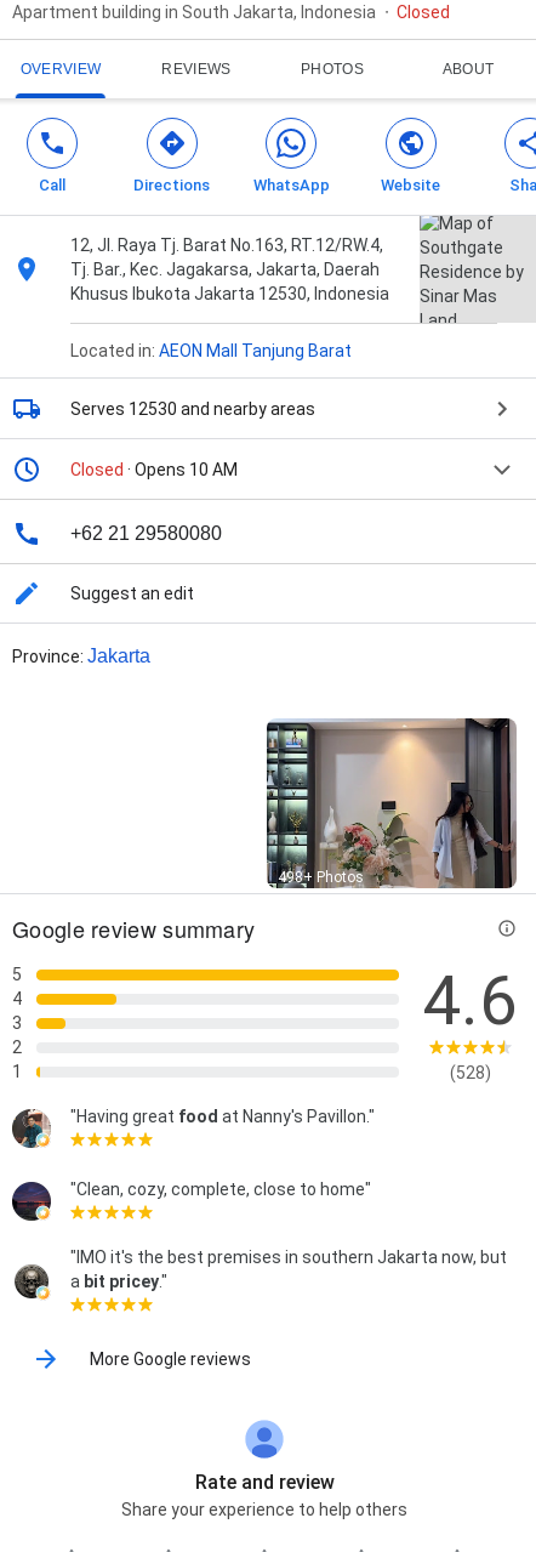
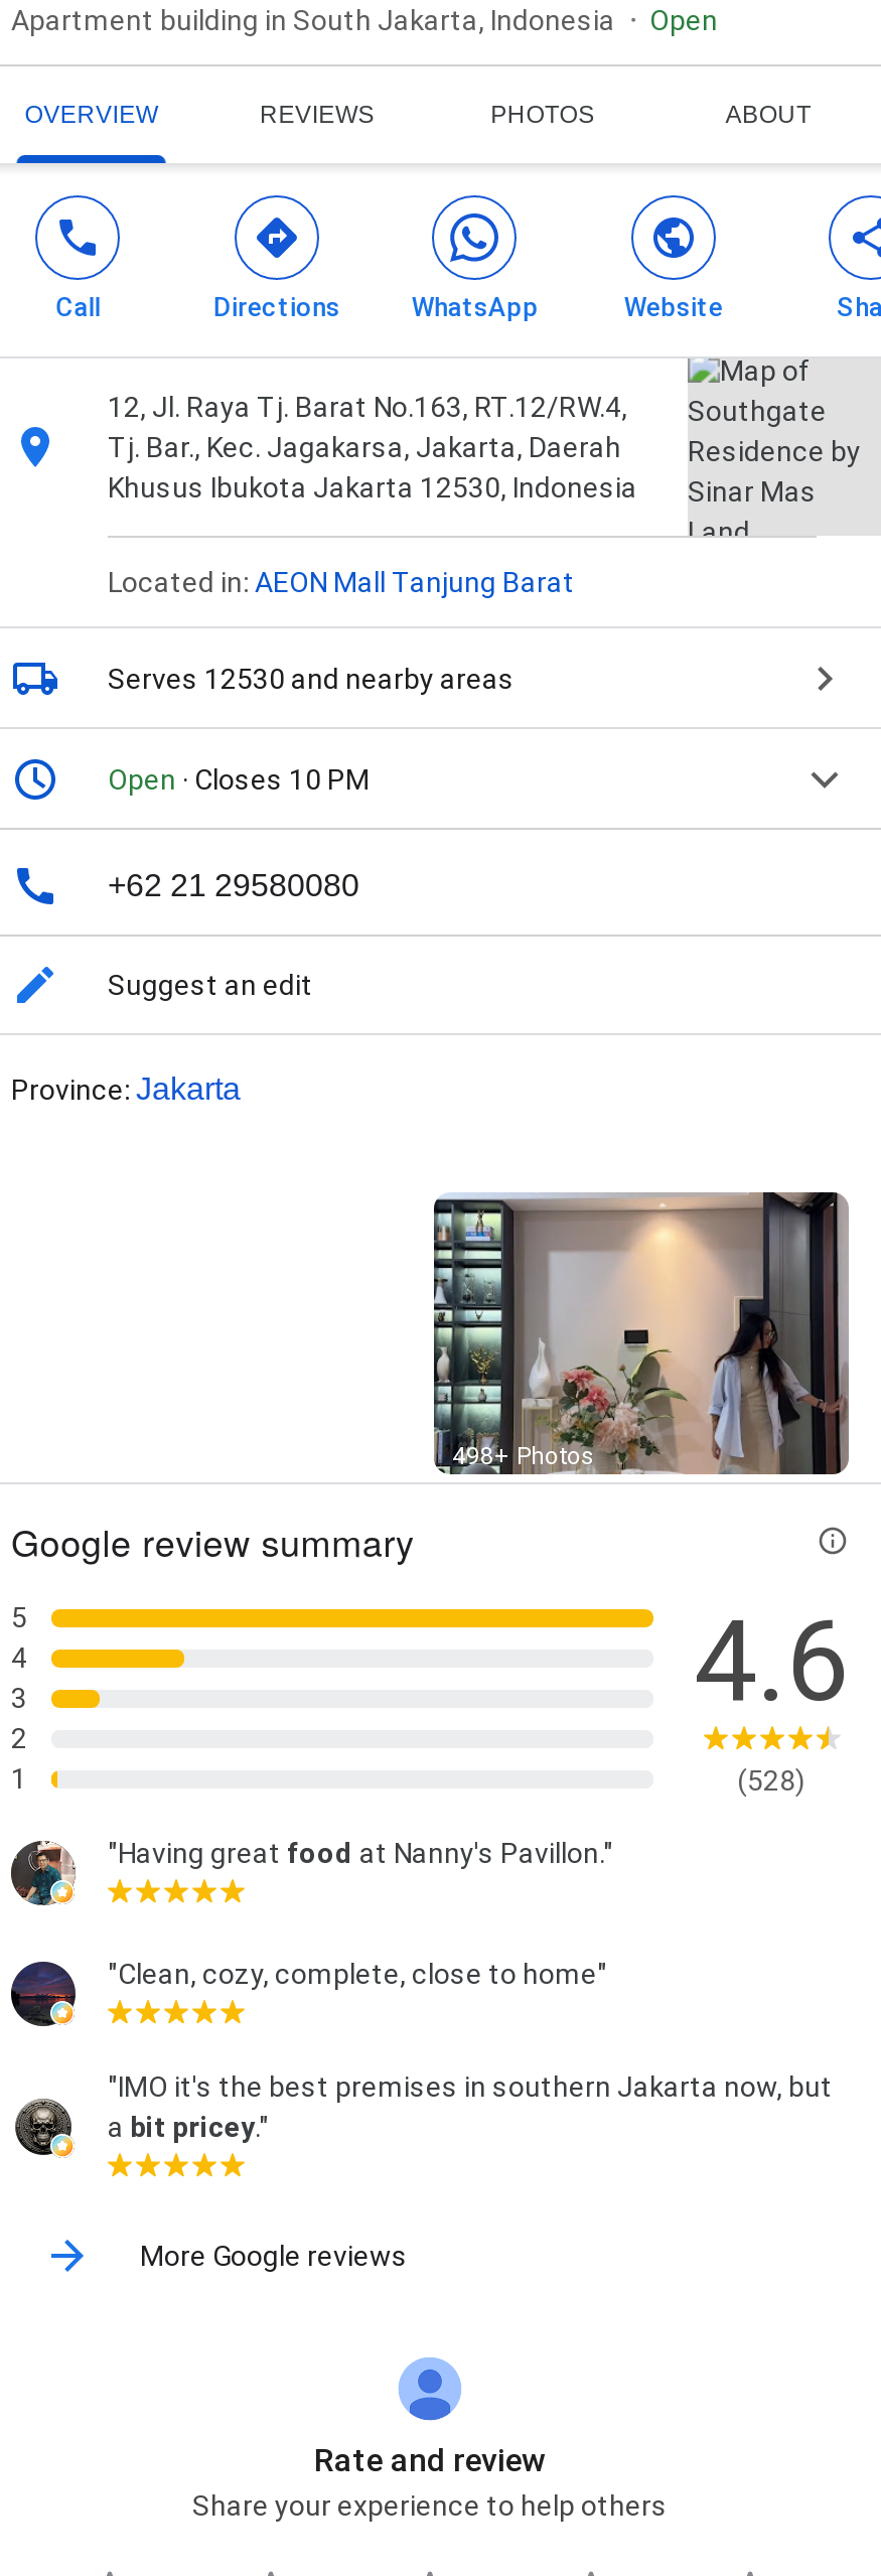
- Closed
+ Open

- Closed · Opens 10 AM
+ Open · Closes 10 PM
